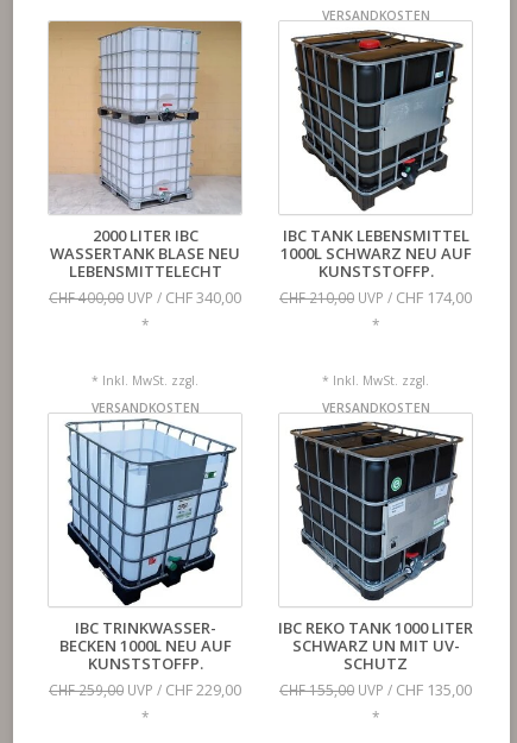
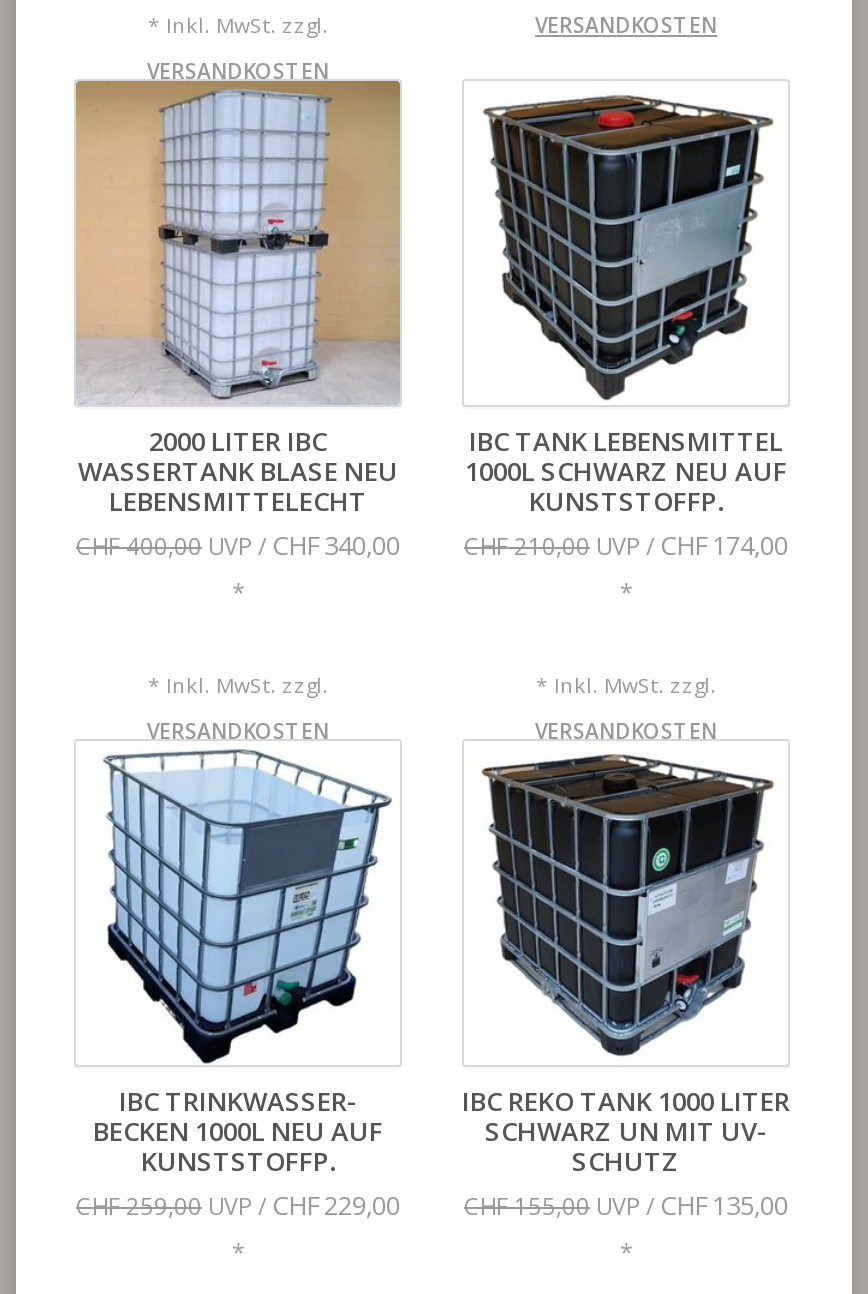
+ * Inkl. MwSt. zzgl.
+ VERSANDKOSTEN
